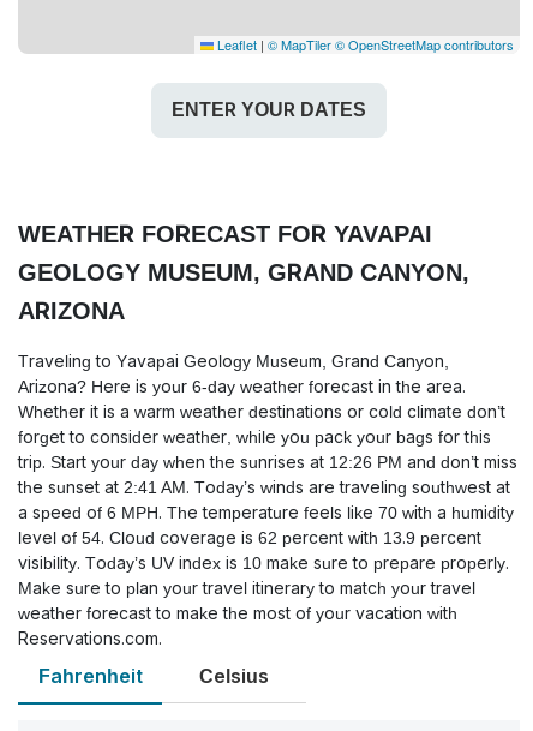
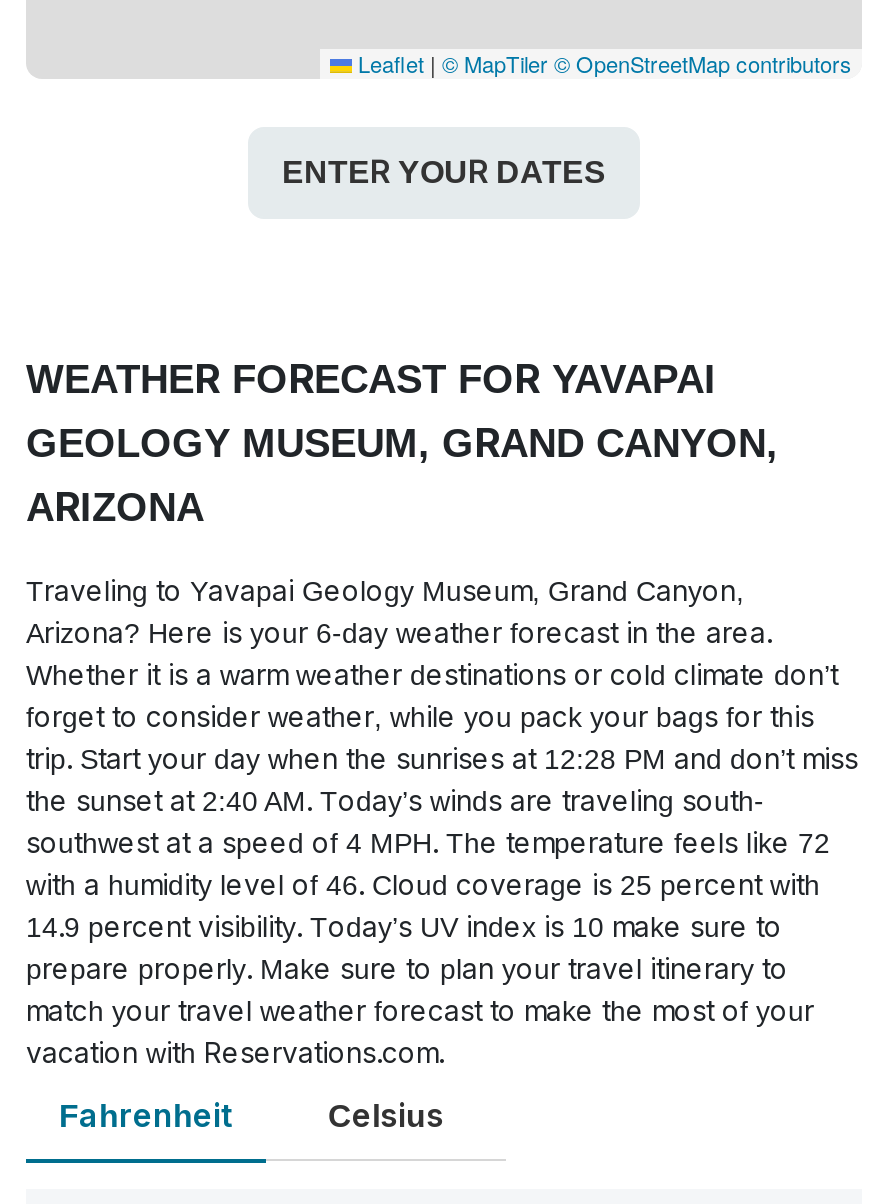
- trip. Start your day when the sunrises at 12:26 PM and don’t miss
- the sunset at 2:41 AM. Today’s winds are traveling southwest at
- a speed of 6 MPH. The temperature feels like 70 with a humidity
- level of 54. Cloud coverage is 62 percent with 13.9 percent
- visibility. Today’s UV index is 10 make sure to prepare properly.
- Make sure to plan your travel itinerary to match your travel
- weather forecast to make the most of your vacation with
- Reservations.com.
+ trip. Start your day when the sunrises at 12:28 PM and don’t miss
+ the sunset at 2:40 AM. Today’s winds are traveling south-
+ southwest at a speed of 4 MPH. The temperature feels like 72
+ with a humidity level of 46. Cloud coverage is 25 percent with
+ 14.9 percent visibility. Today’s UV index is 10 make sure to
+ prepare properly. Make sure to plan your travel itinerary to
+ match your travel weather forecast to make the most of your
+ vacation with Reservations.com.
